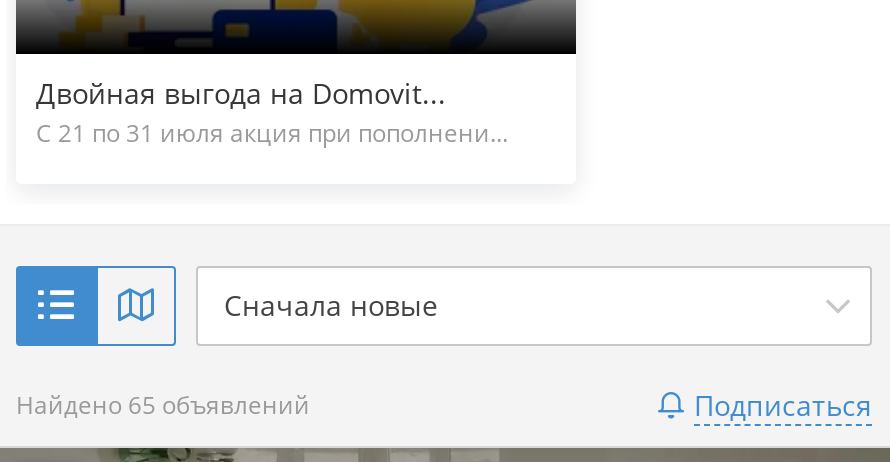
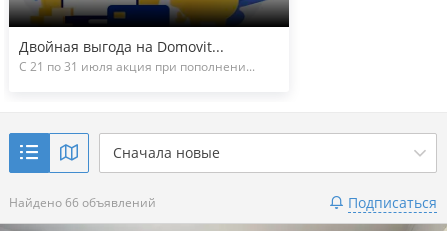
- Найдено 65 объявлений
+ Найдено 66 объявлений
